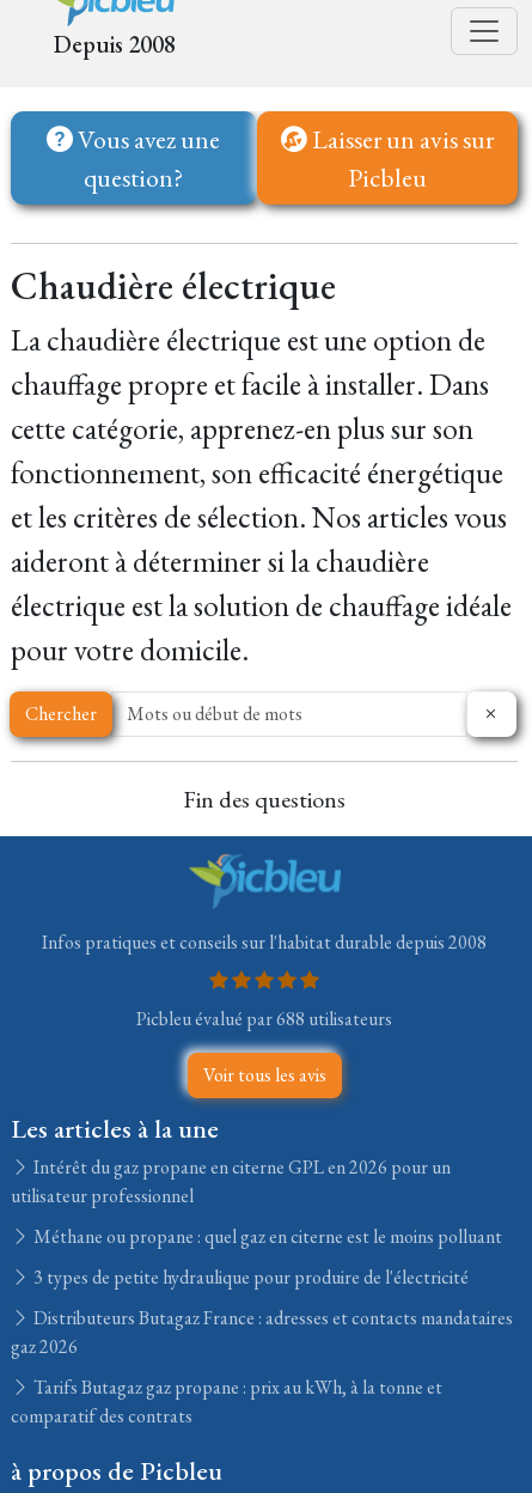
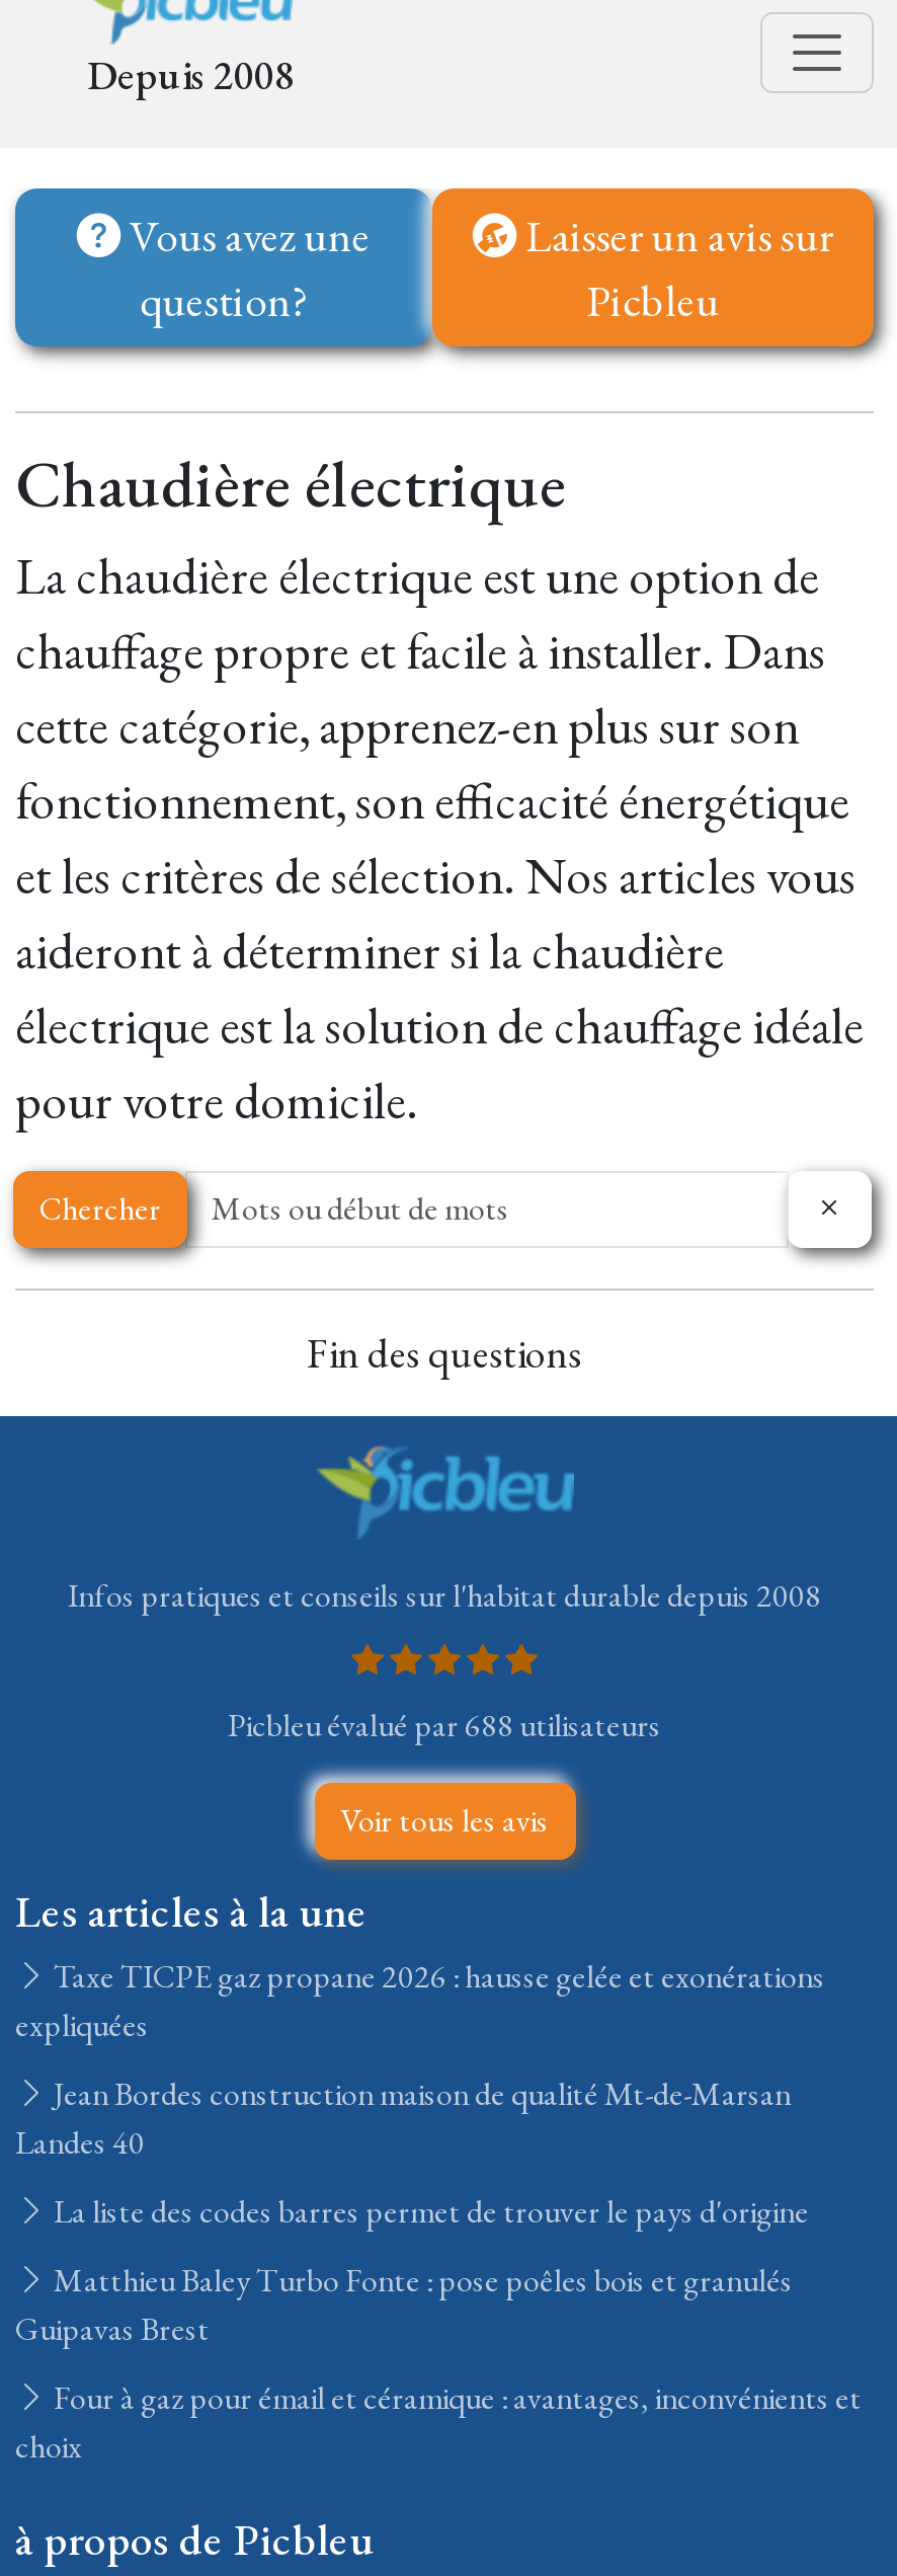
- Intérêt du gaz propane en citerne GPL en 2026 pour un
- utilisateur professionnel
+ Taxe TICPE gaz propane 2026 : hausse gelée et exonérations
+ expliquées

- Méthane ou propane : quel gaz en citerne est le moins polluant
+ Jean Bordes construction maison de qualité Mt-de-Marsan
+ Landes 40

- 3 types de petite hydraulique pour produire de l'électricité
+ La liste des codes barres permet de trouver le pays d'origine

- Distributeurs Butagaz France : adresses et contacts mandataires
- gaz 2026
+ Matthieu Baley Turbo Fonte : pose poêles bois et granulés
+ Guipavas Brest

- Tarifs Butagaz gaz propane : prix au kWh, à la tonne et
- comparatif des contrats
+ Four à gaz pour émail et céramique : avantages, inconvénients et
+ choix
